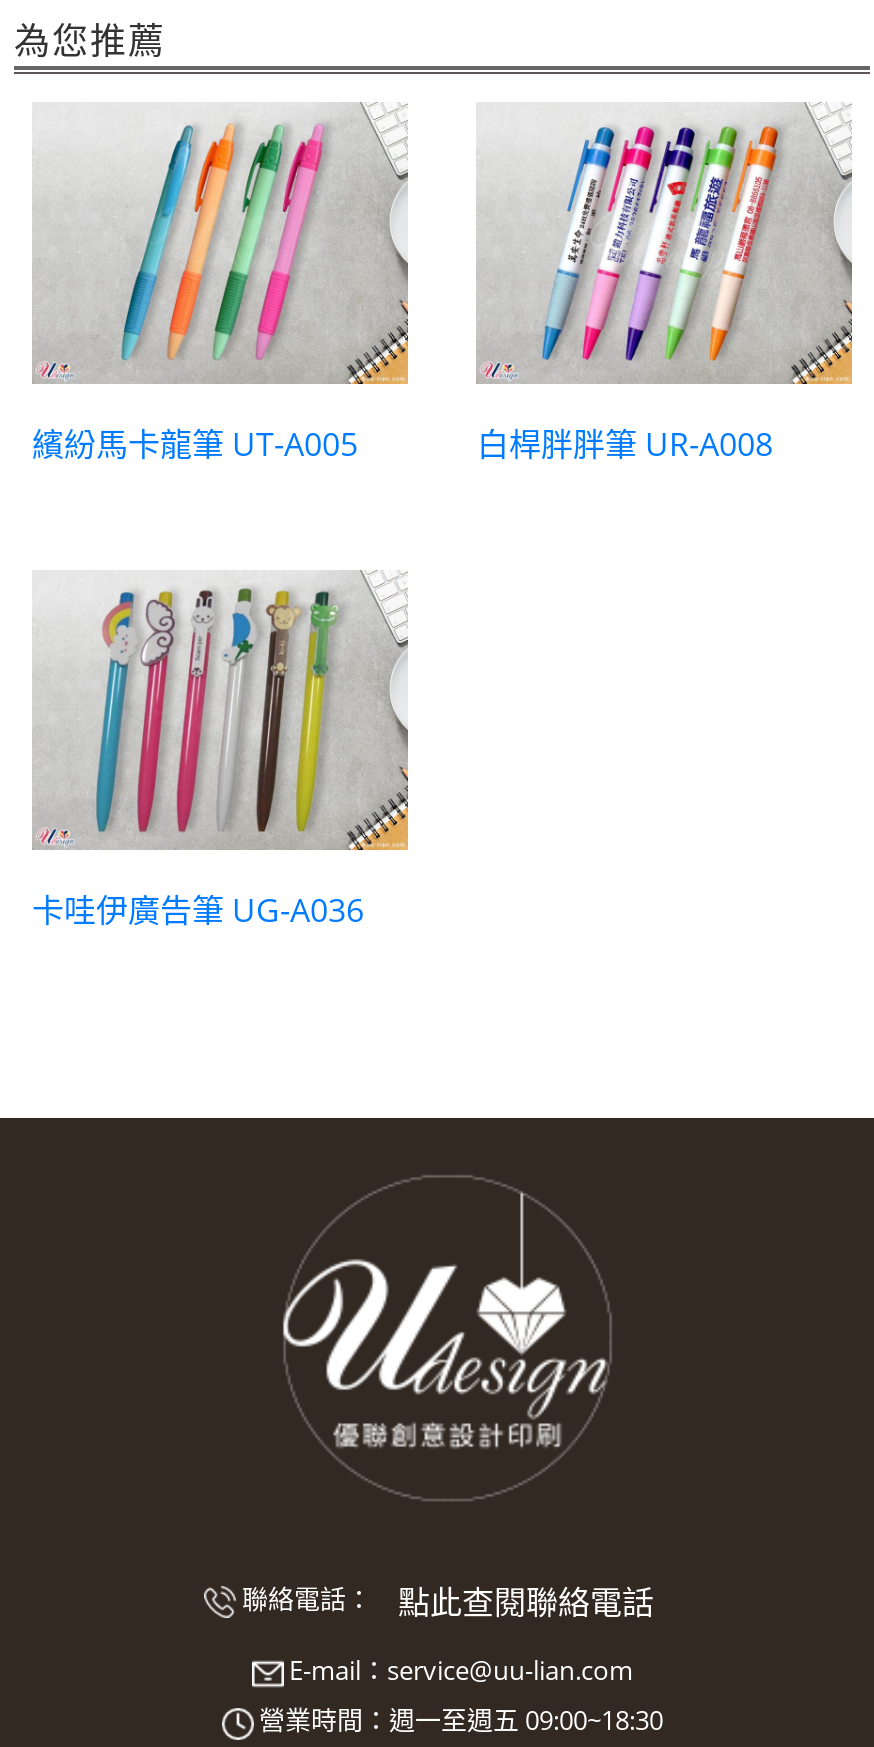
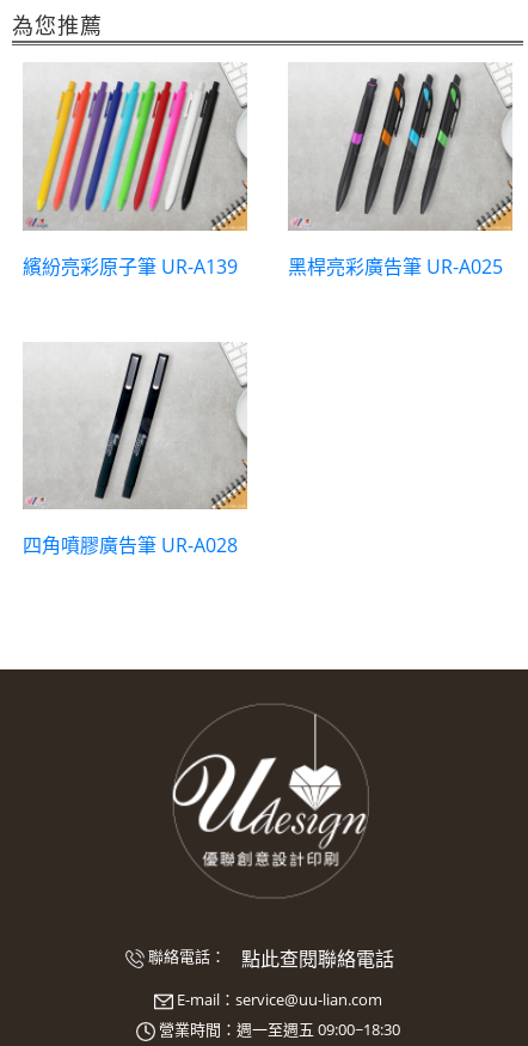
- [image]
- 繽紛馬卡龍筆 UT-A005
- 白桿胖胖筆 UR-A008
+ [image]
+ 繽紛亮彩原子筆 UR-A139
+ 黑桿亮彩廣告筆 UR-A025

- [image]
+ [image]

- [image]
- 卡哇伊廣告筆 UG-A036
+ [image]
+ 四角噴膠廣告筆 UR-A028
